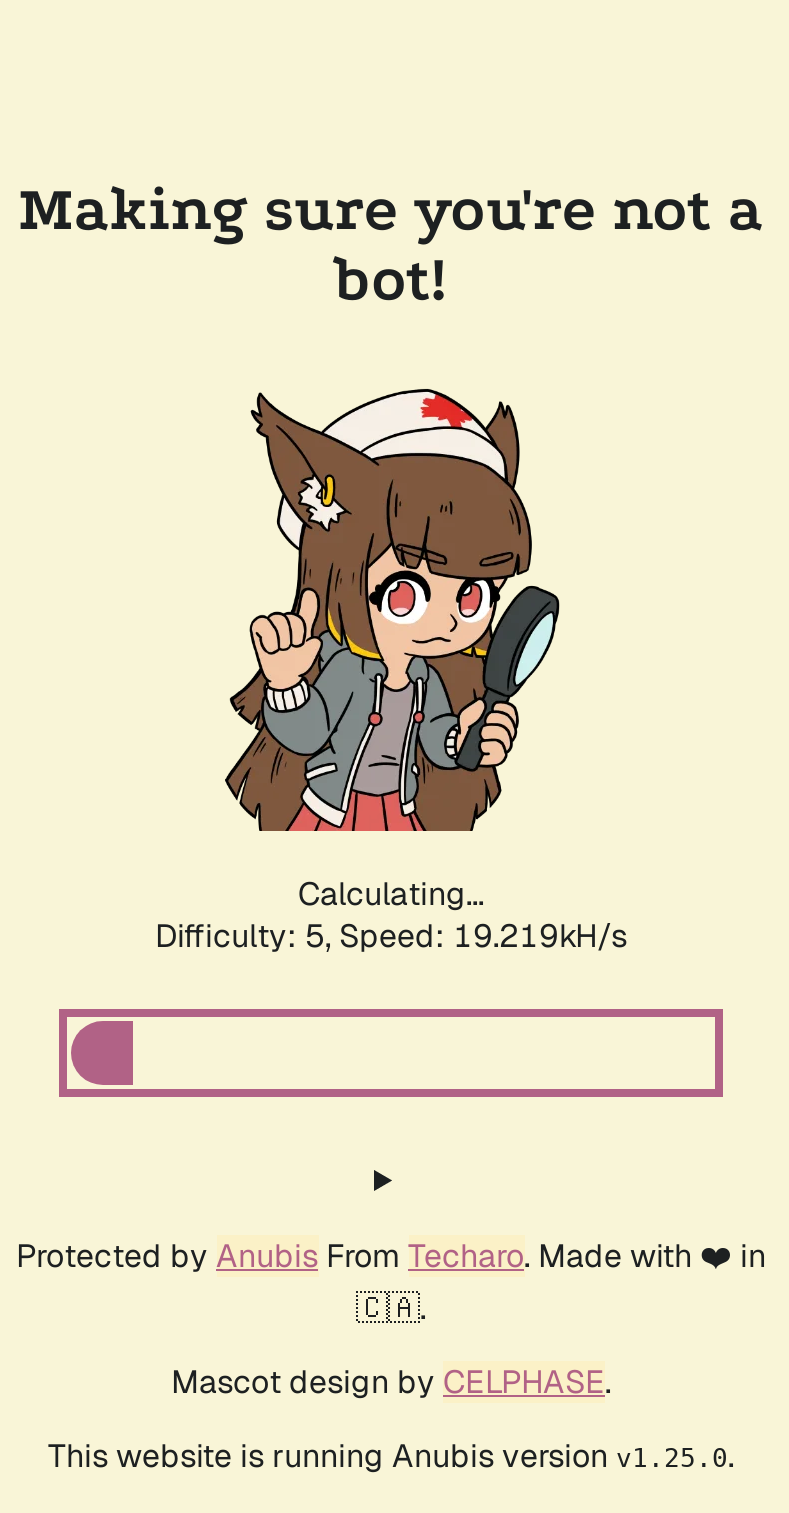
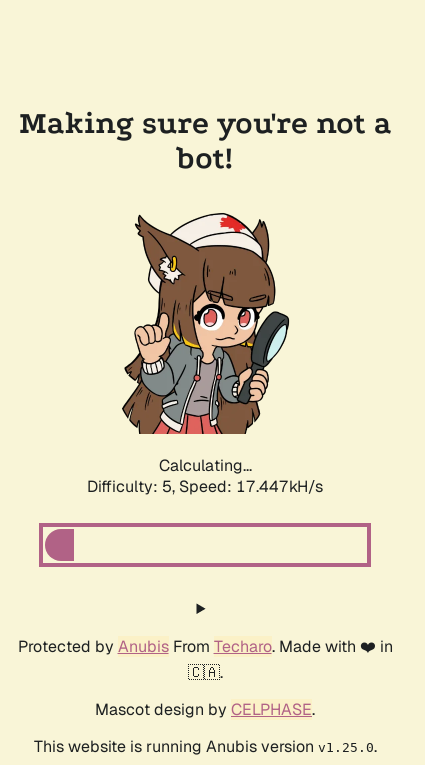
- Difficulty: 5, Speed: 19.219kH/s
+ Difficulty: 5, Speed: 17.447kH/s
